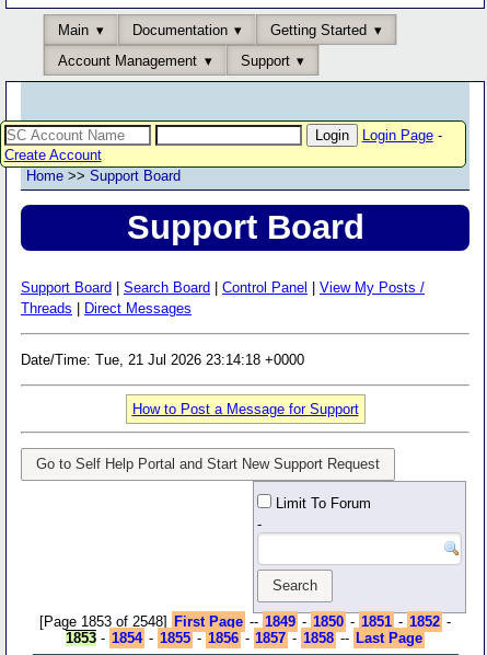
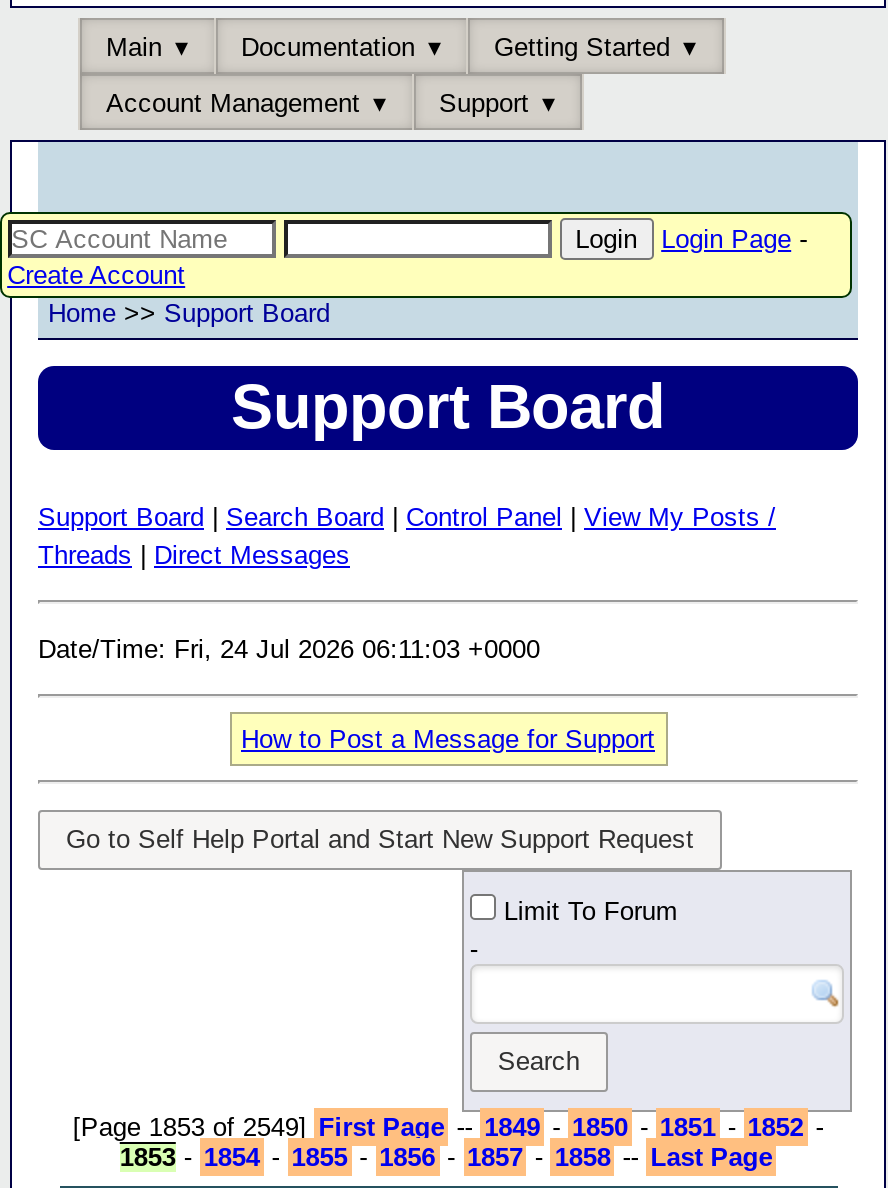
- Date/Time: Tue, 21 Jul 2026 23:14:18 +0000
+ Date/Time: Fri, 24 Jul 2026 06:11:03 +0000

- [Page 1853 of 2548] First Page -- 1849 - 1850 - 1851 - 1852 -
+ [Page 1853 of 2549] First Page -- 1849 - 1850 - 1851 - 1852 -
